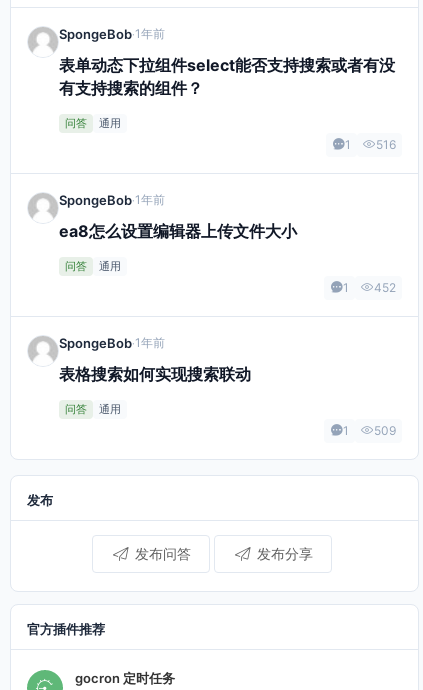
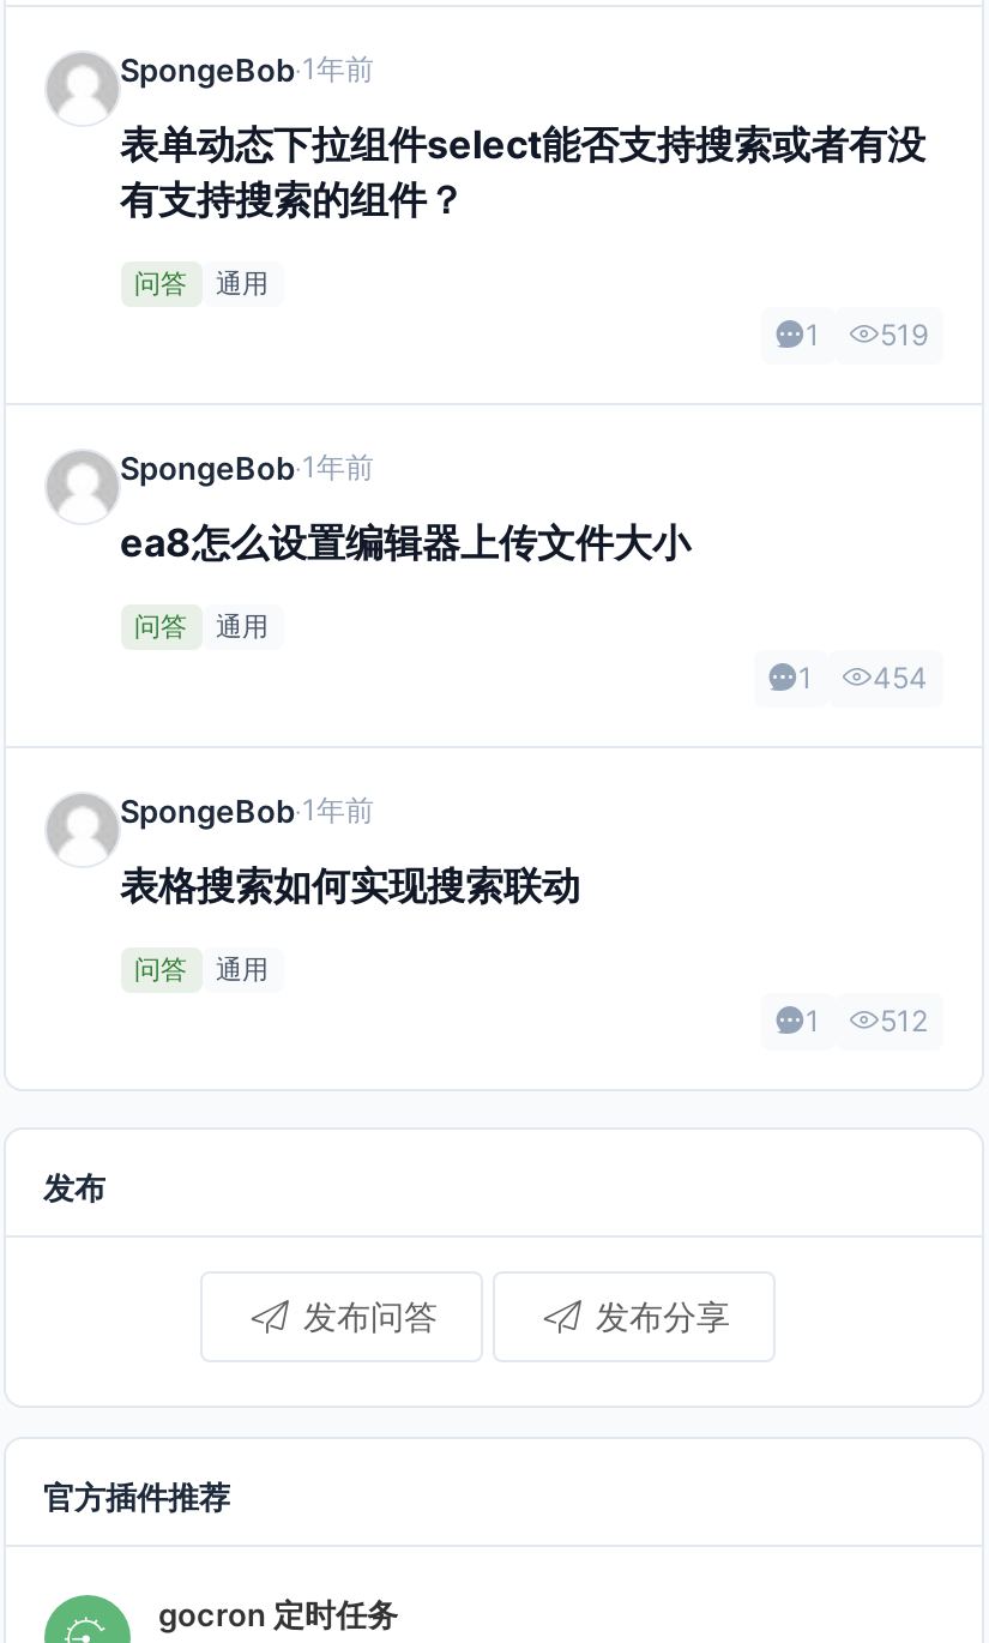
- 1 516
+ 1 519

- 1 452
+ 1 454

- 1 509
+ 1 512
